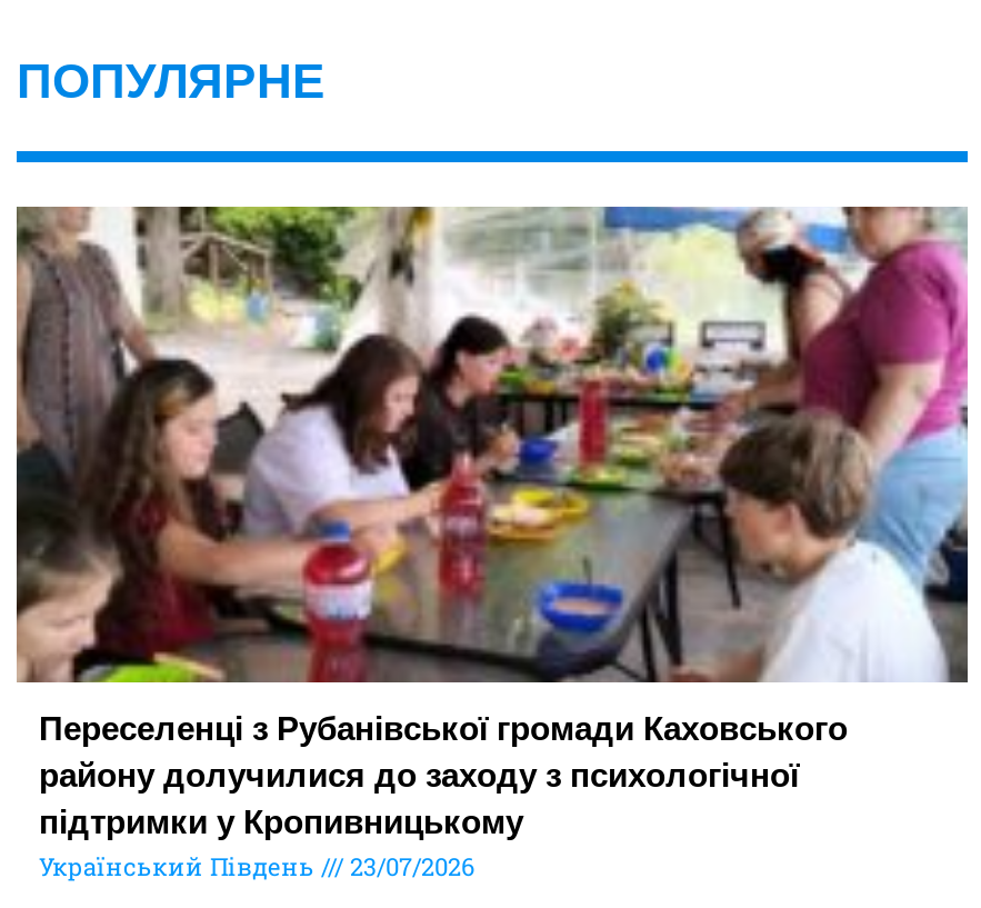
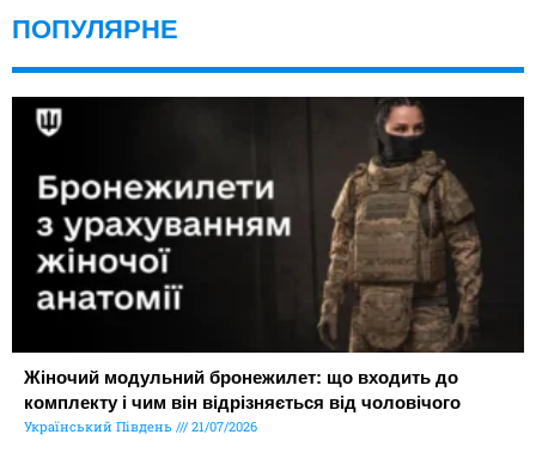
- [image]
- Переселенці з Рубанівської громади Каховського
- району долучилися до заходу з психологічної
- підтримки у Кропивницькому
+ [image]
+ Жіночий модульний бронежилет: що входить до
+ комплекту і чим він відрізняється від чоловічого

- Український Південь 23/07/2026
+ Український Південь 21/07/2026
